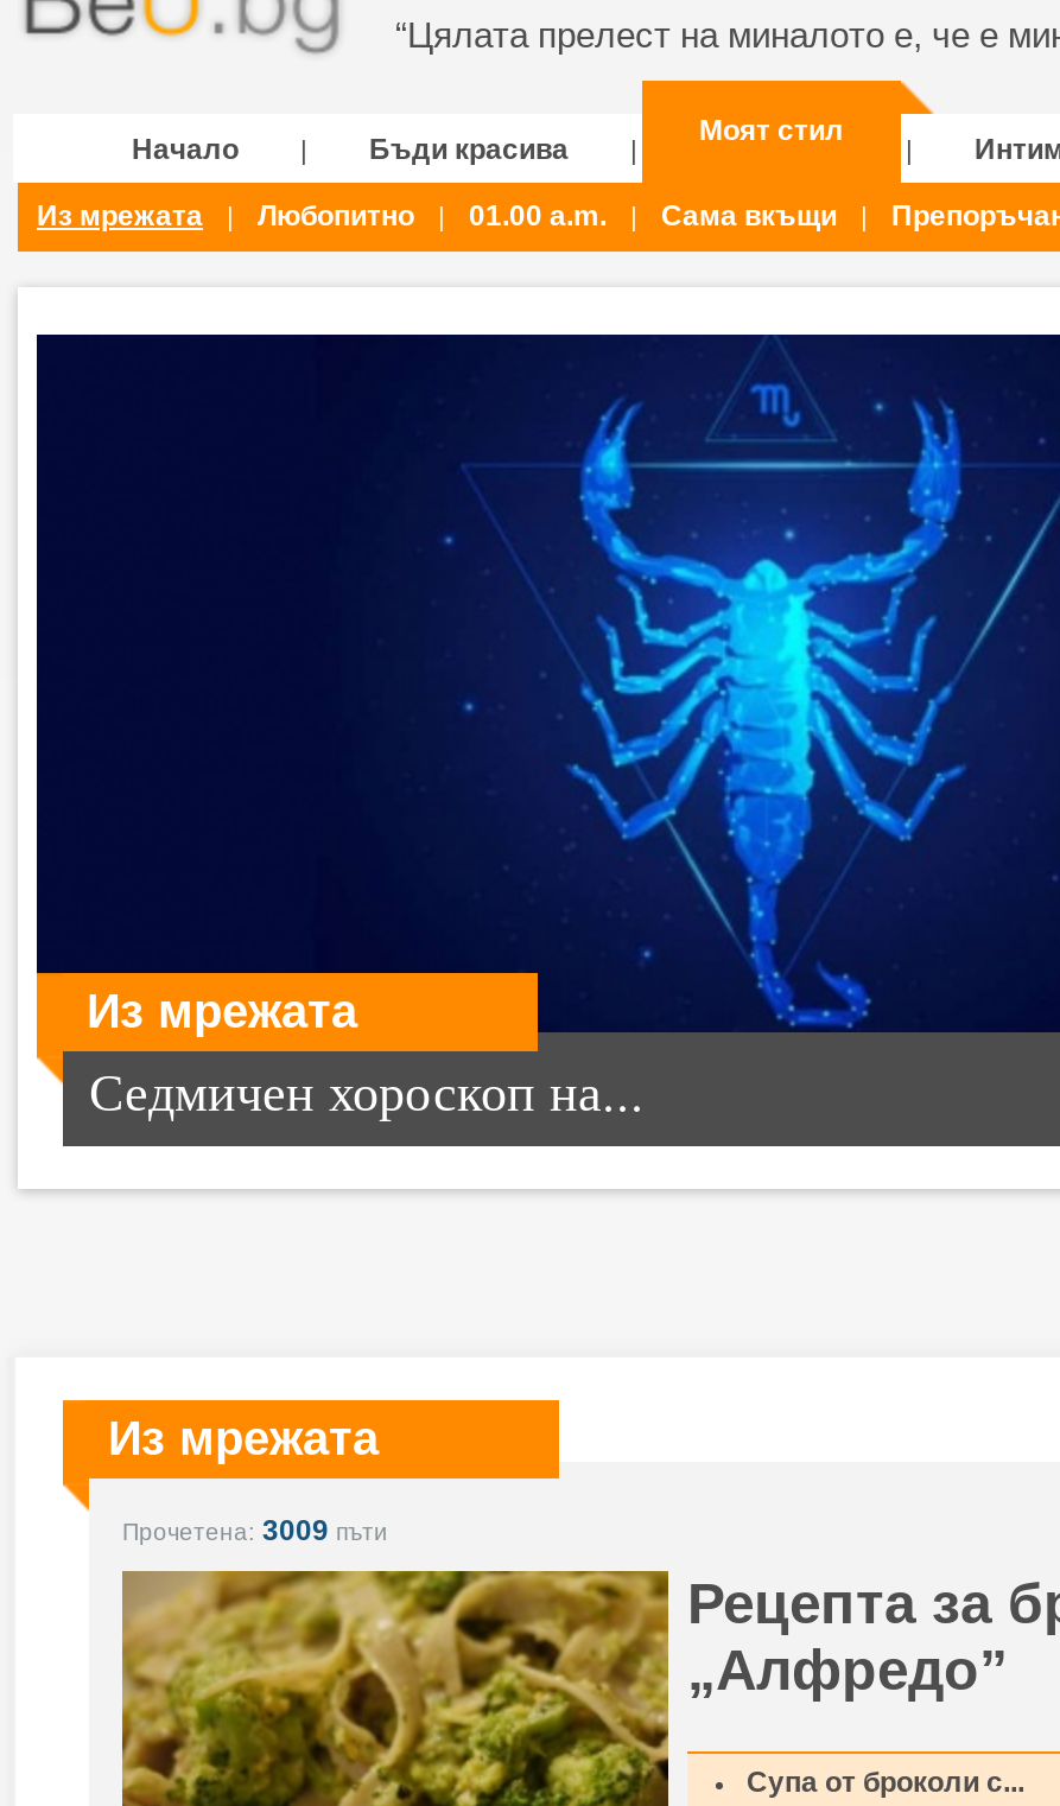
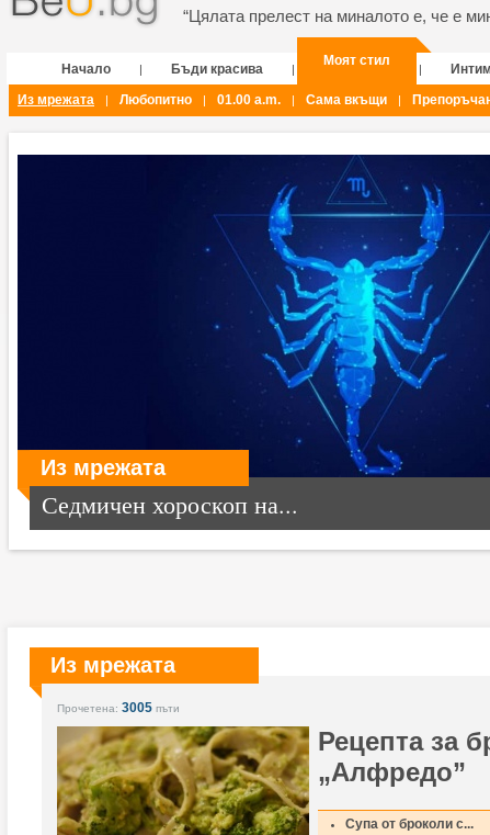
- Прочетена: 3009 пъти
+ Прочетена: 3005 пъти
